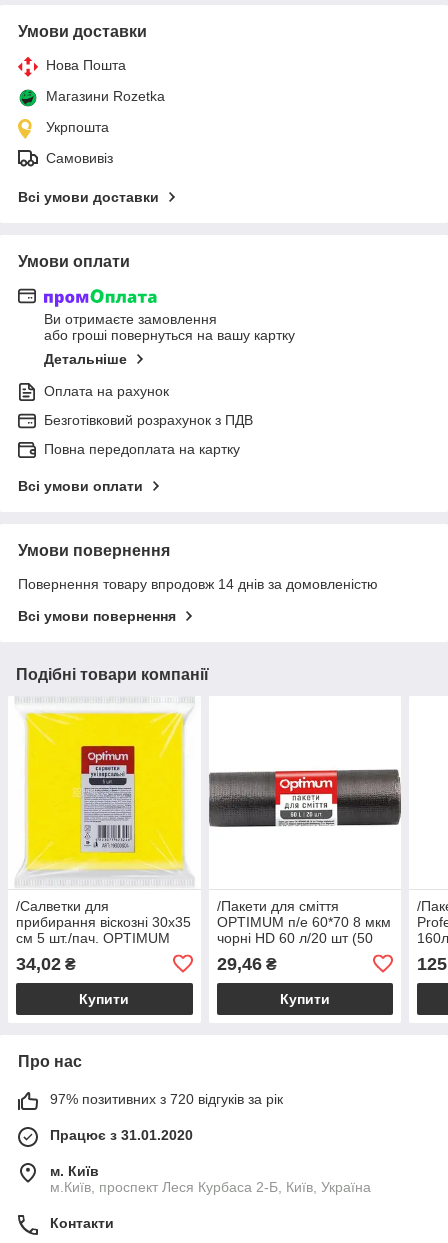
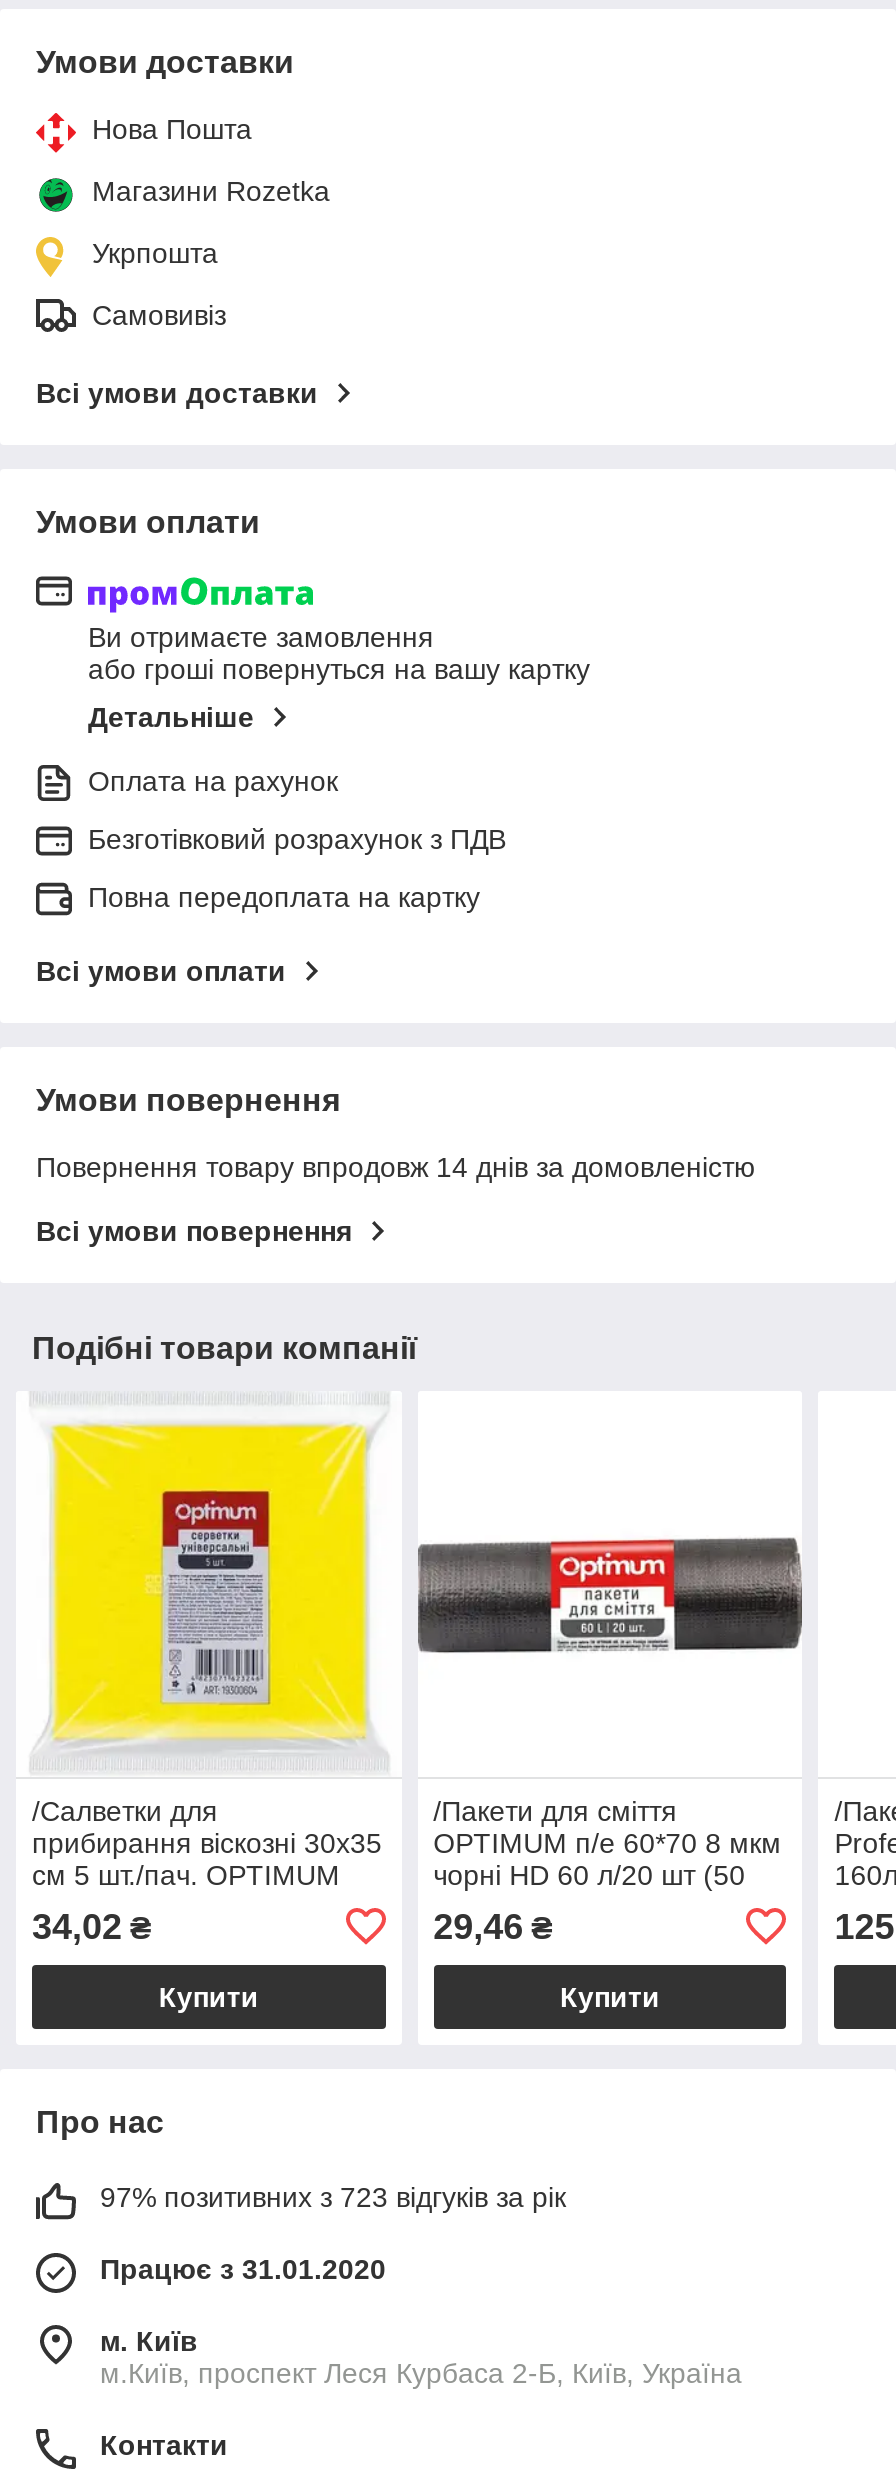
- 97% позитивних з 720 відгуків за рік
+ 97% позитивних з 723 відгуків за рік
